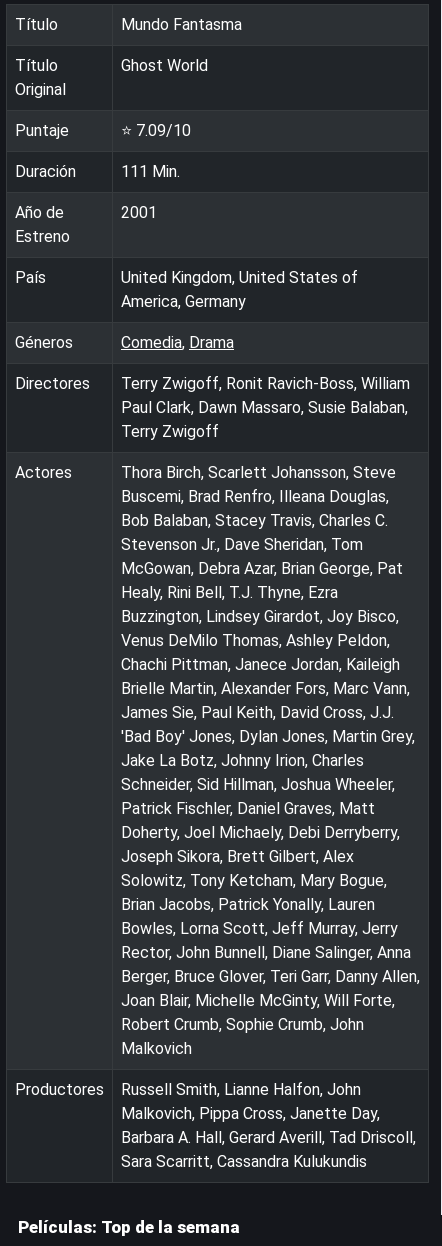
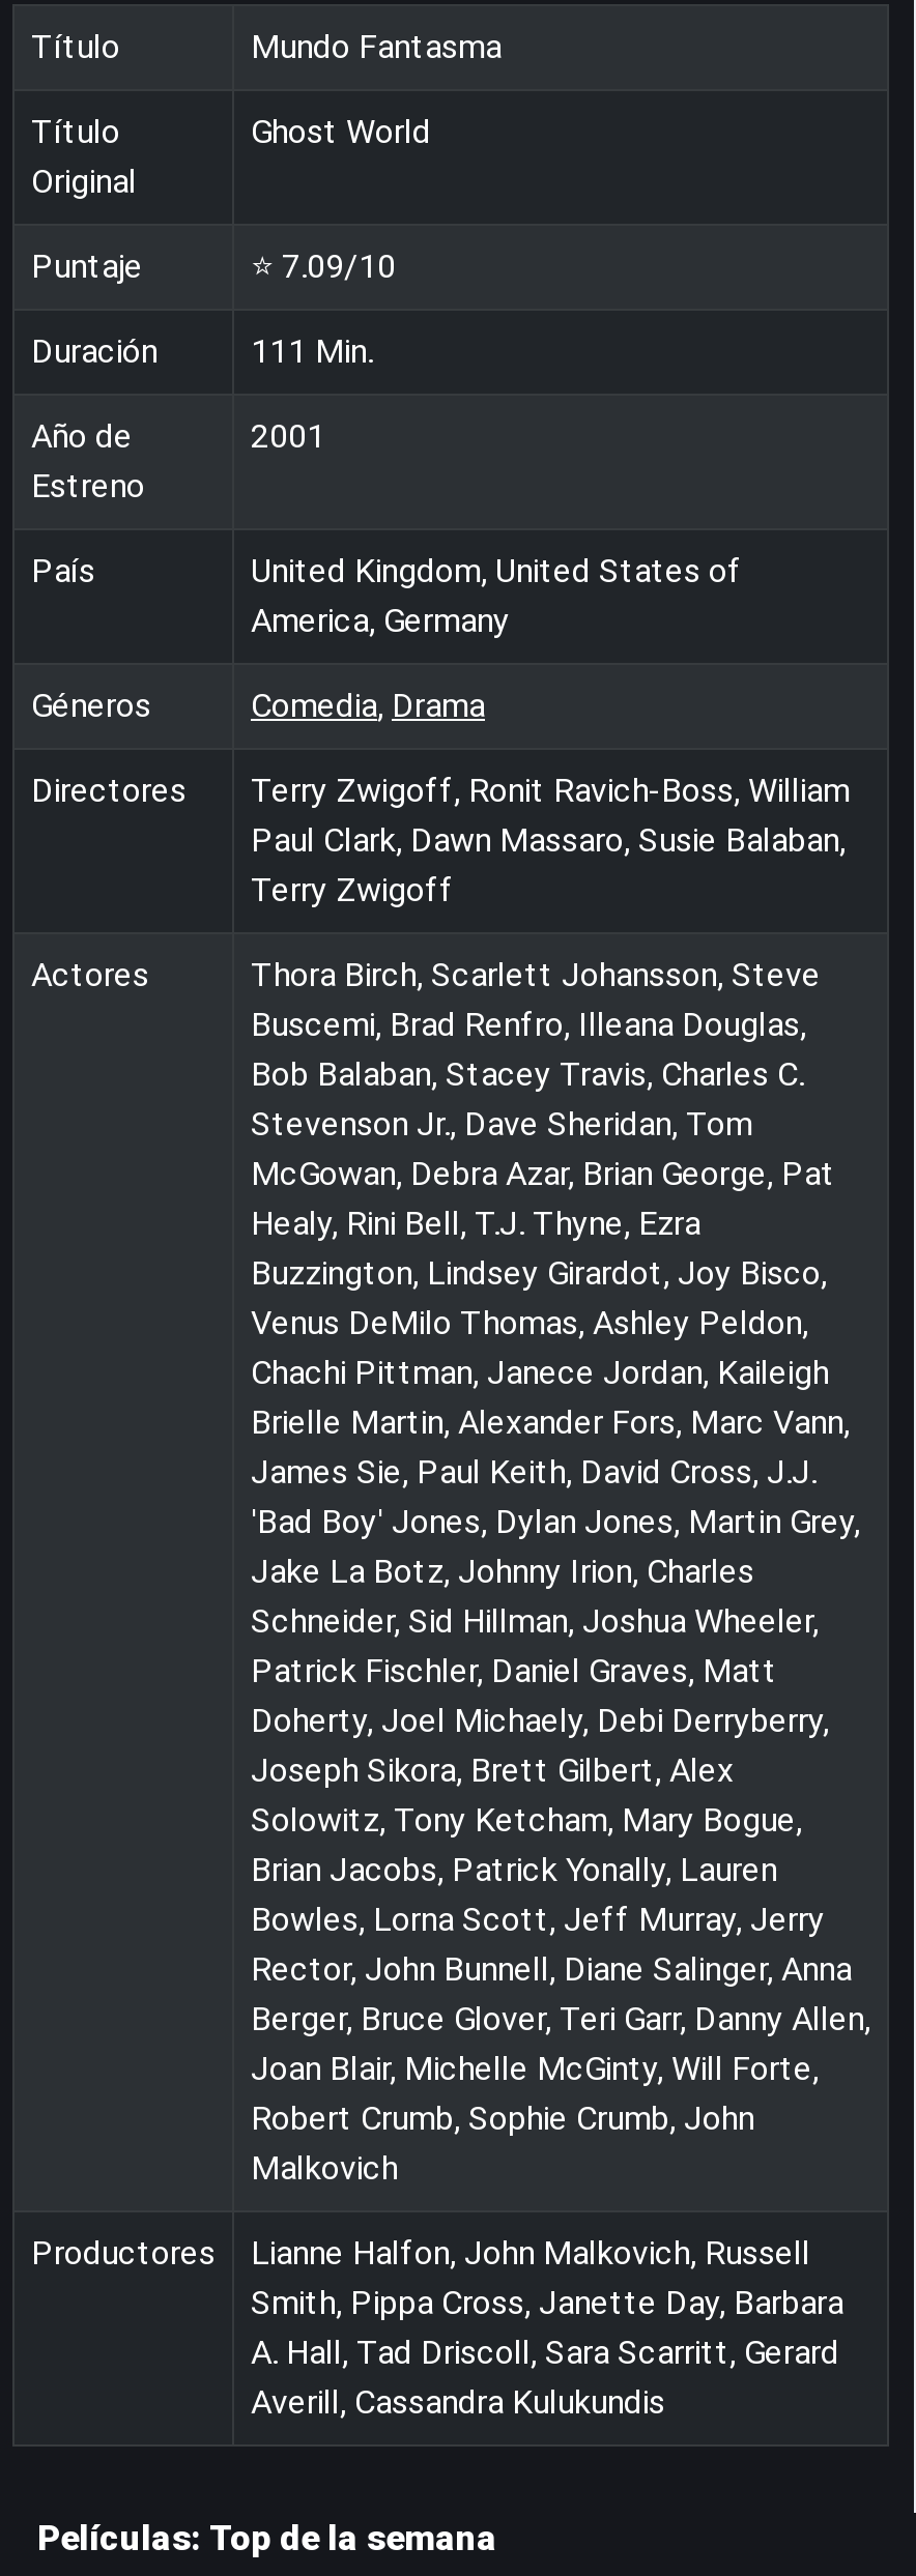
- Russell Smith, Lianne Halfon, John
- Malkovich, Pippa Cross, Janette Day,
- Barbara A. Hall, Gerard Averill, Tad Driscoll,
- Sara Scarritt, Cassandra Kulukundis
+ Lianne Halfon, John Malkovich, Russell
+ Smith, Pippa Cross, Janette Day, Barbara
+ A. Hall, Tad Driscoll, Sara Scarritt, Gerard
+ Averill, Cassandra Kulukundis
